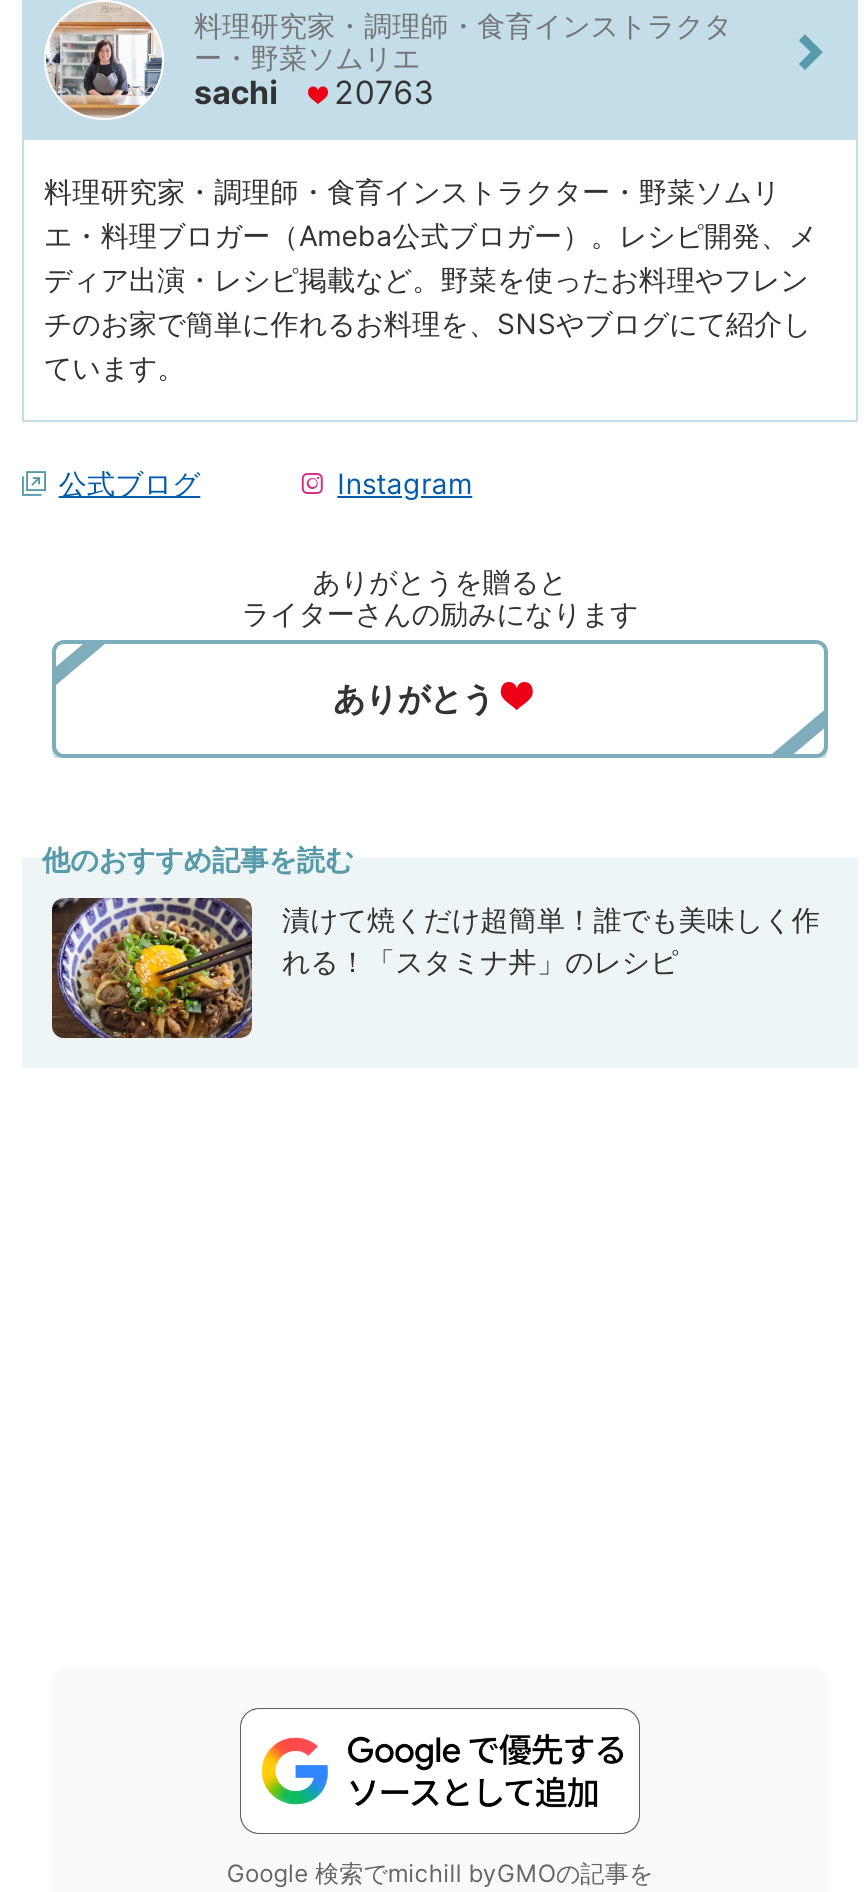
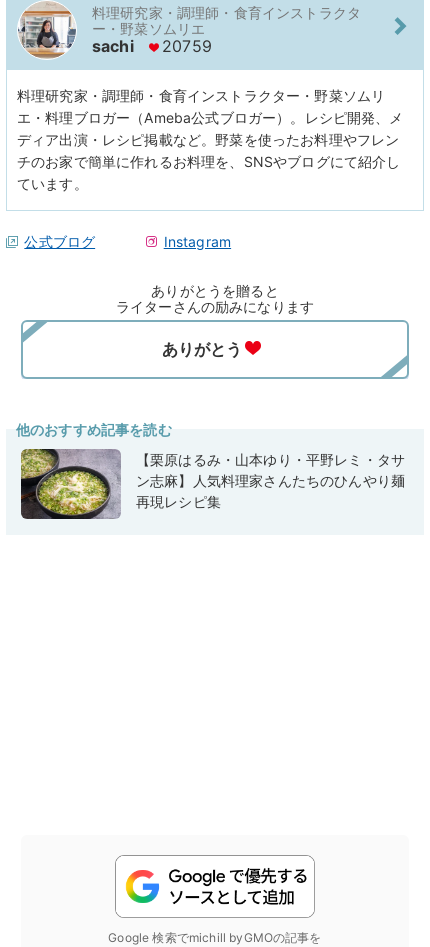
- sachi 20763
+ sachi 20759

- [image]
- 漬けて焼くだけ超簡単！誰でも美味しく作
- れる！「スタミナ丼」のレシピ
+ [image]
+ 【栗原はるみ・山本ゆり・平野レミ・タサ
+ ン志麻】人気料理家さんたちのひんやり麺
+ 再現レシピ集
